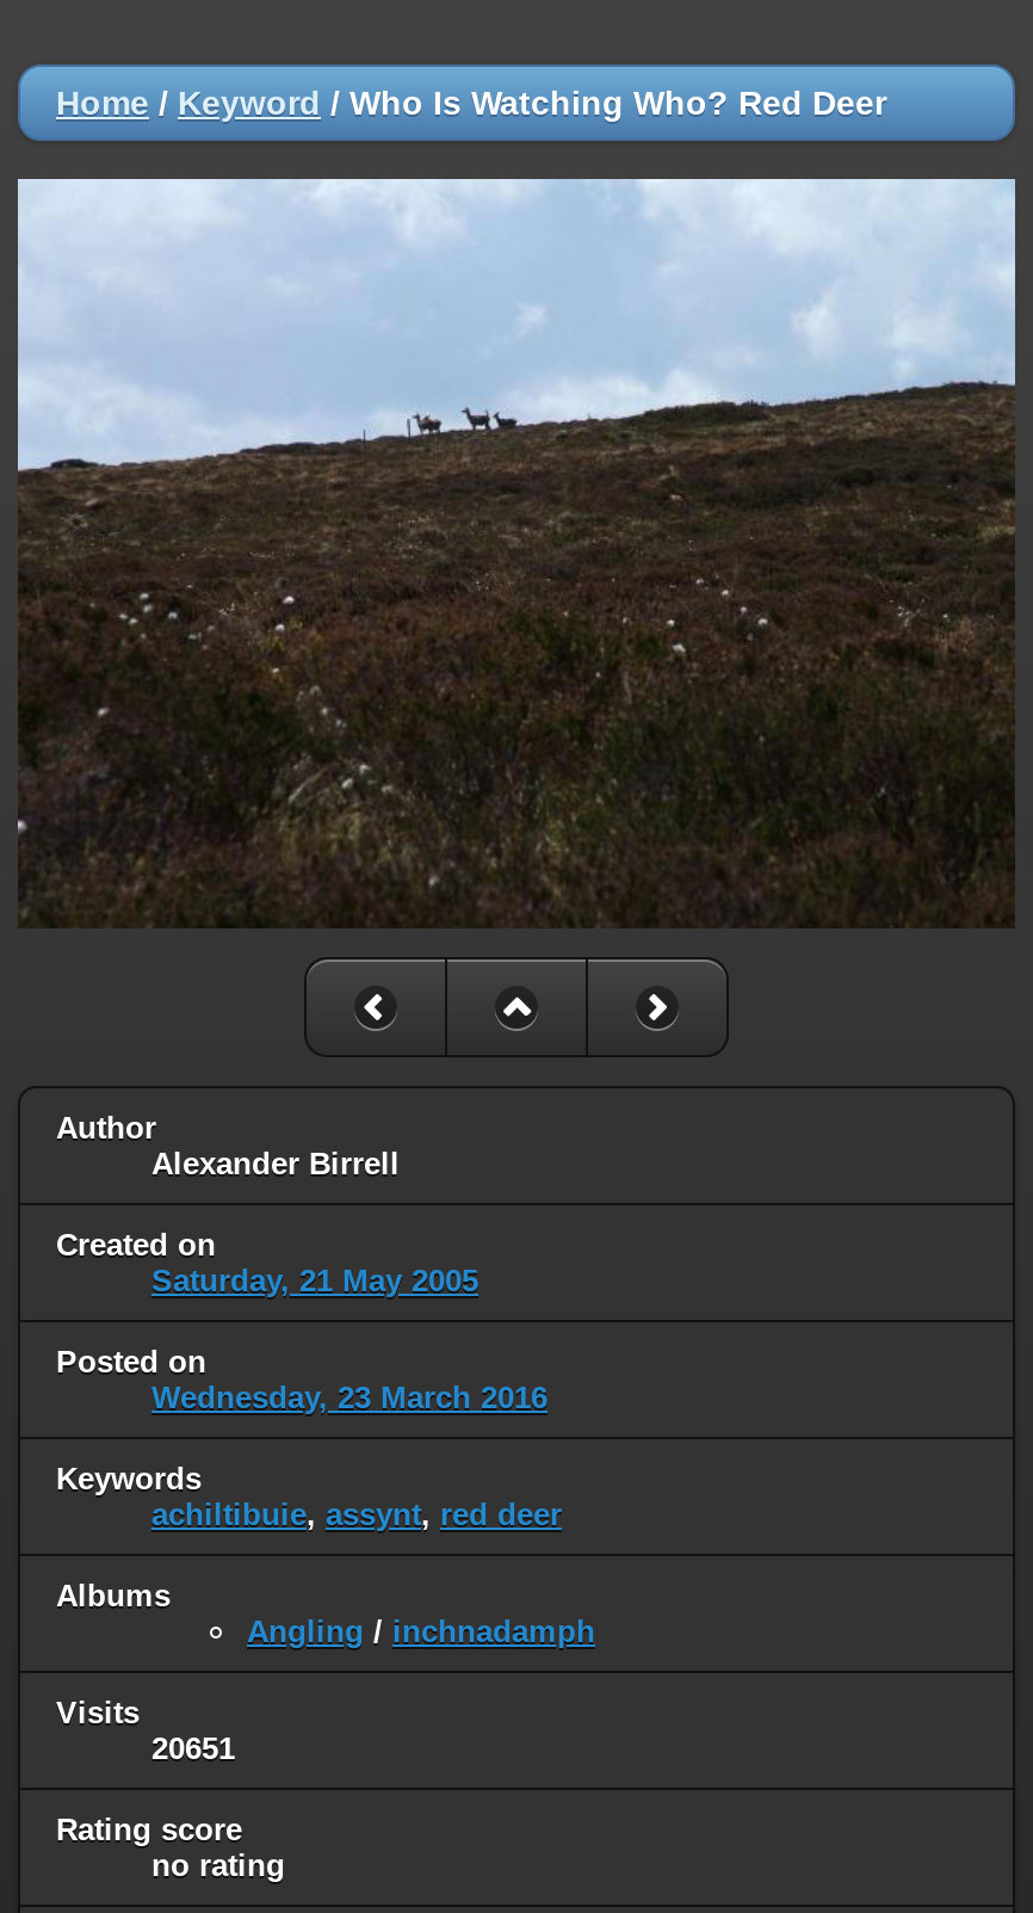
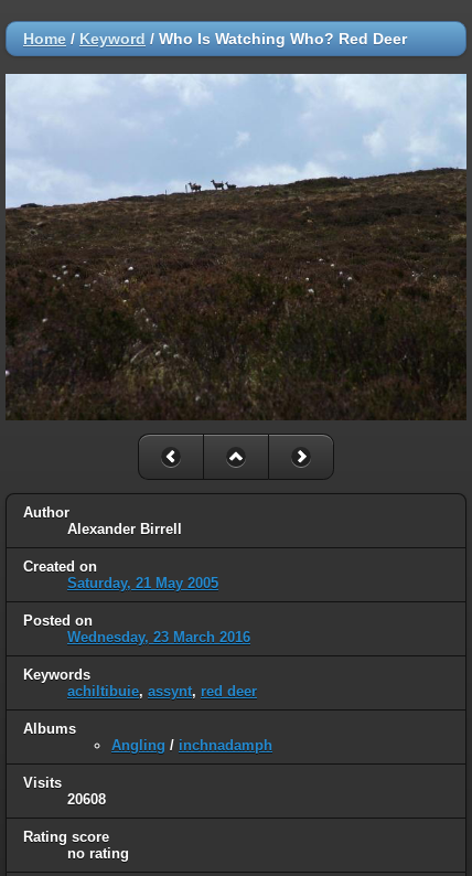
- 20651
+ 20608
